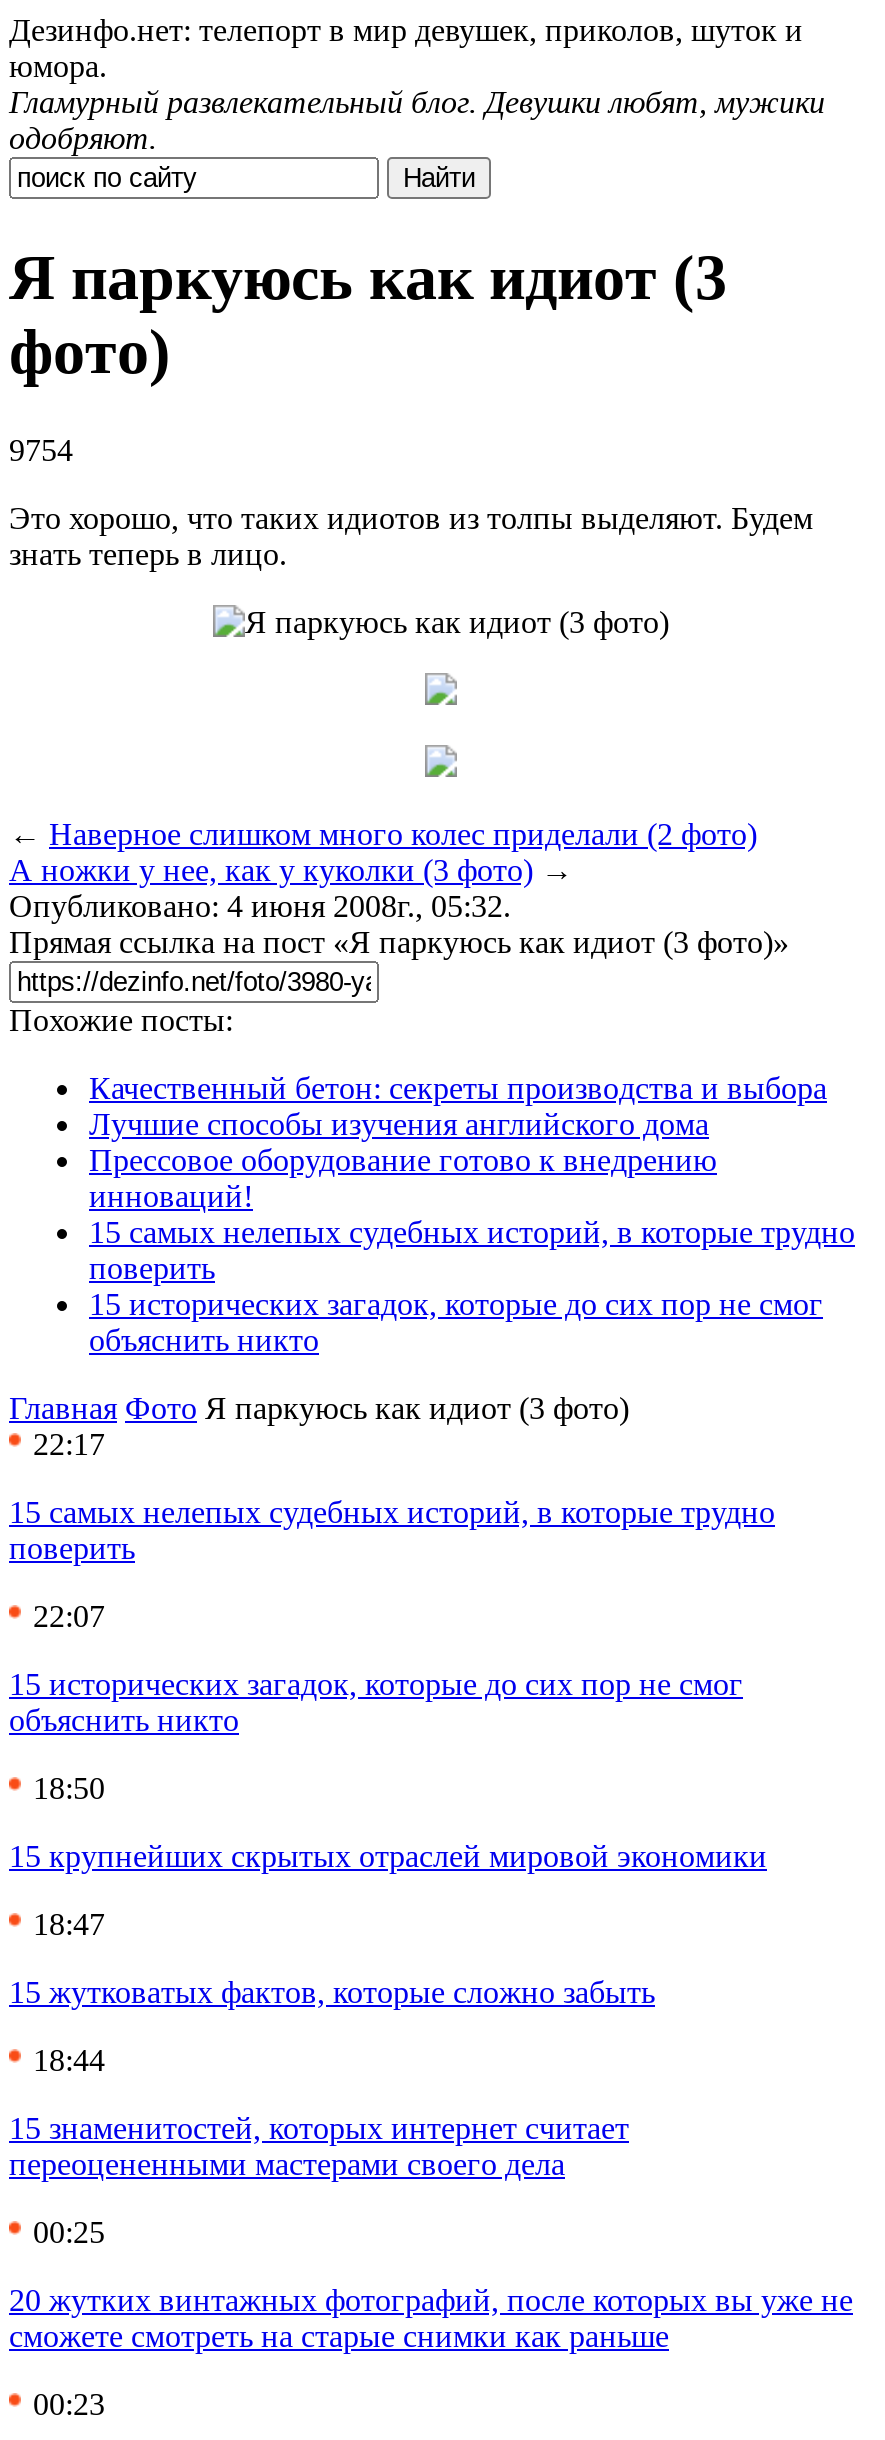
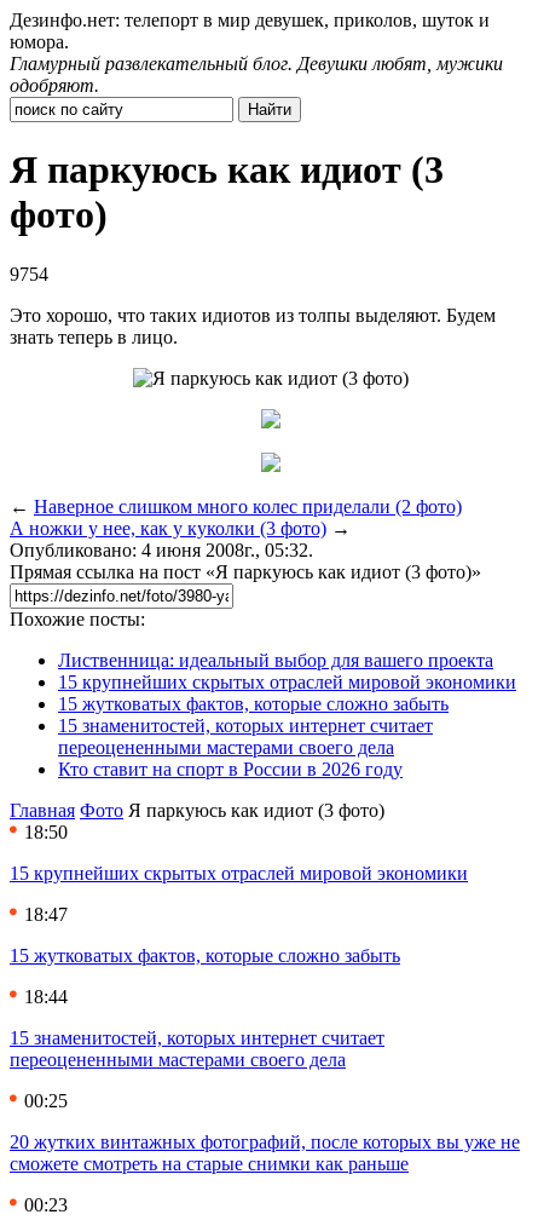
- Качественный бетон: секреты производства и выбора
- Лучшие способы изучения английского дома
- Прессовое оборудование готово к внедрению
- инноваций!
- 15 самых нелепых судебных историй, в которые трудно
- поверить
- 15 исторических загадок, которые до сих пор не смог
- объяснить никто
+ Лиственница: идеальный выбор для вашего проекта
+ 15 крупнейших скрытых отраслей мировой экономики
+ 15 жутковатых фактов, которые сложно забыть
+ 15 знаменитостей, которых интернет считает
+ переоцененными мастерами своего дела
+ Кто ставит на спорт в России в 2026 году

- 22:17
- 15 самых нелепых судебных историй, в которые трудно
- поверить
- 22:07
- 15 исторических загадок, которые до сих пор не смог
- объяснить никто
